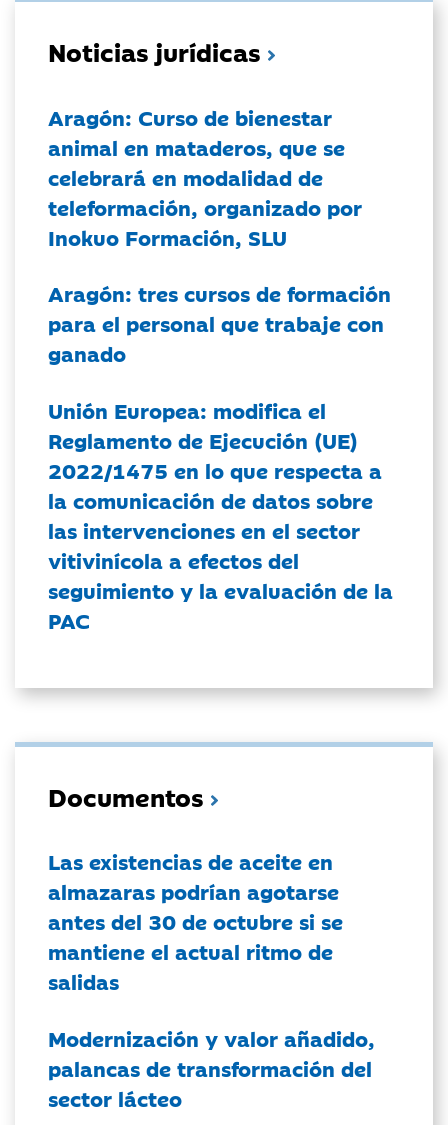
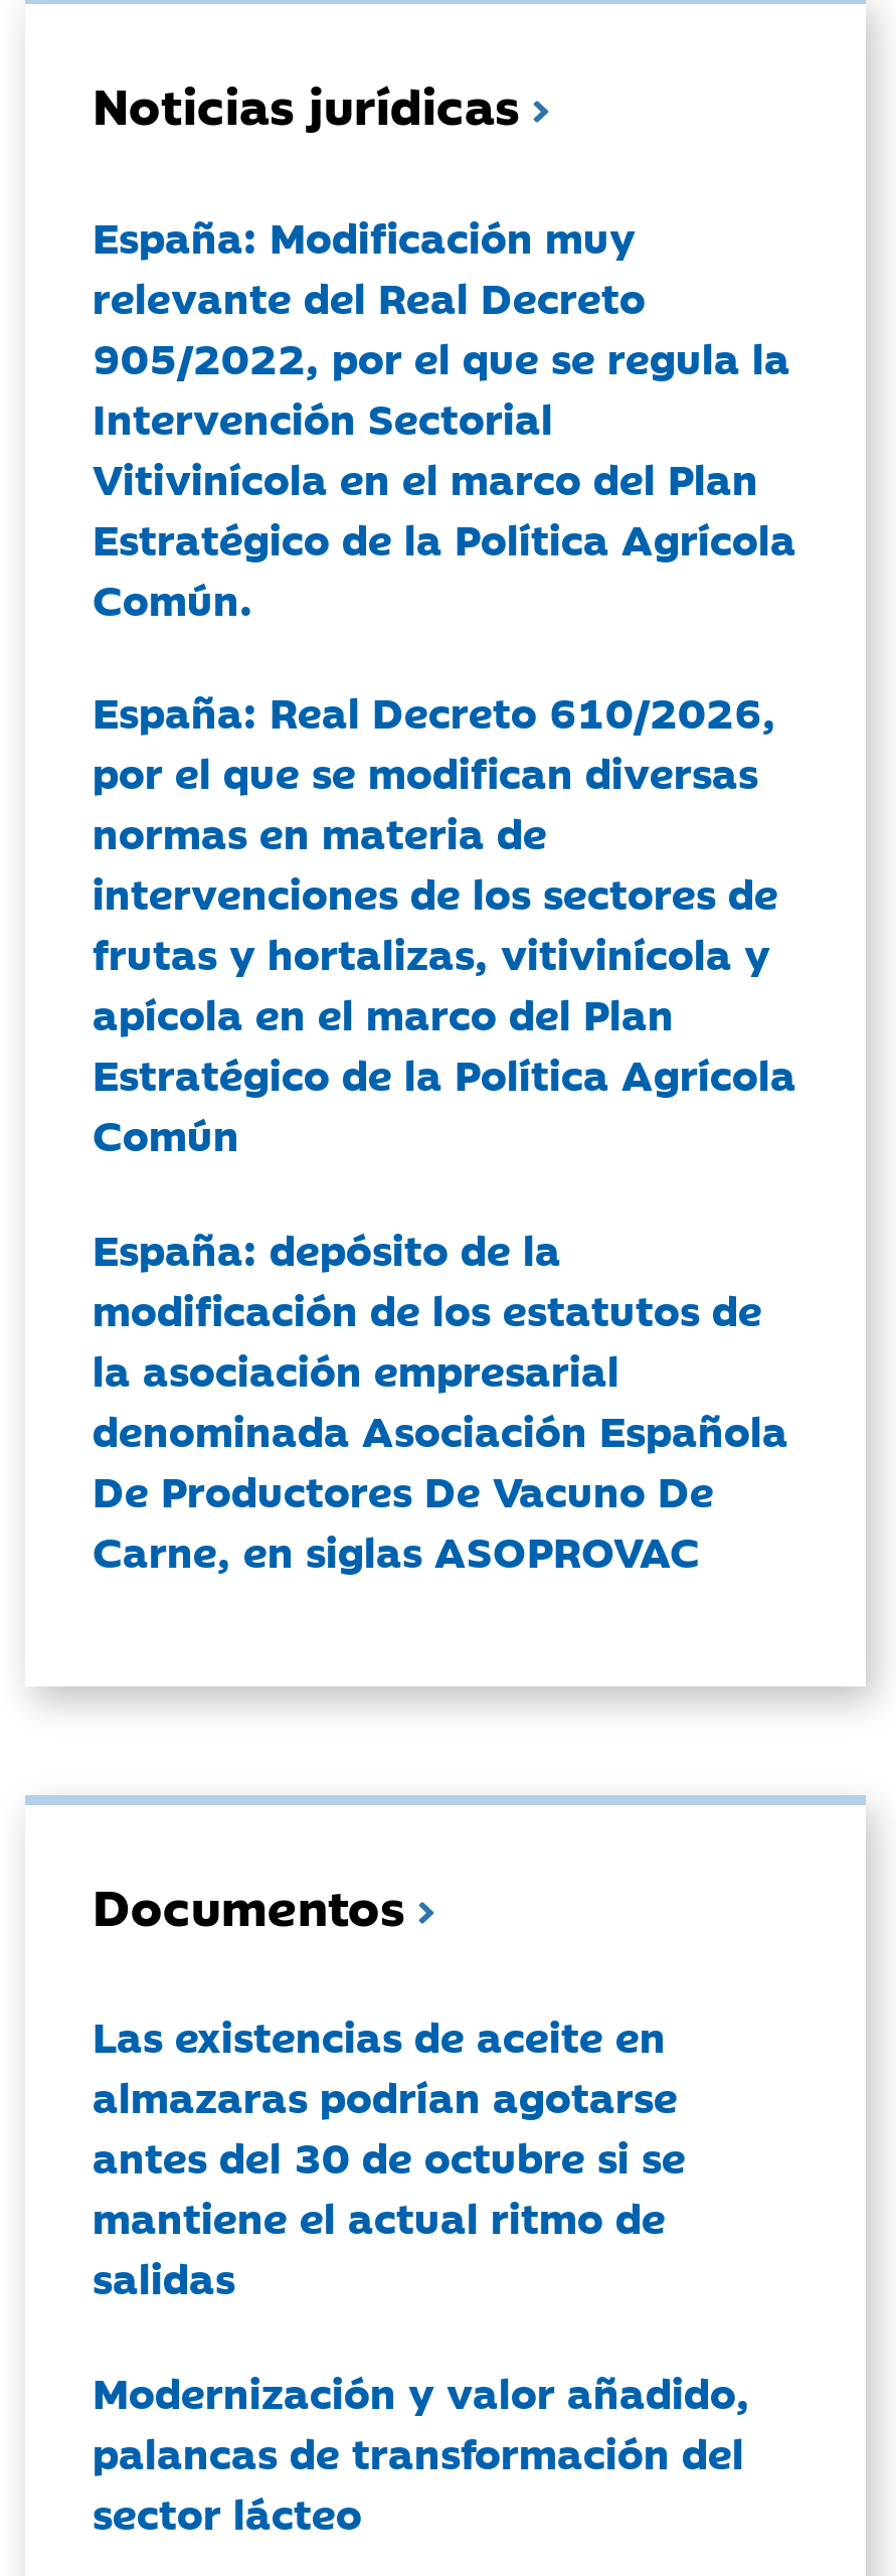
- Aragón: Curso de bienestar
- animal en mataderos, que se
- celebrará en modalidad de
- teleformación, organizado por
- Inokuo Formación, SLU
+ España: Modificación muy
+ relevante del Real Decreto
+ 905/2022, por el que se regula la
+ Intervención Sectorial
+ Vitivinícola en el marco del Plan
+ Estratégico de la Política Agrícola
+ Común.

- Aragón: tres cursos de formación
- para el personal que trabaje con
- ganado
+ España: Real Decreto 610/2026,
+ por el que se modifican diversas
+ normas en materia de
+ intervenciones de los sectores de
+ frutas y hortalizas, vitivinícola y
+ apícola en el marco del Plan
+ Estratégico de la Política Agrícola
+ Común

- Unión Europea: modifica el
- Reglamento de Ejecución (UE)
- 2022/1475 en lo que respecta a
- la comunicación de datos sobre
- las intervenciones en el sector
- vitivinícola a efectos del
- seguimiento y la evaluación de la
- PAC
+ España: depósito de la
+ modificación de los estatutos de
+ la asociación empresarial
+ denominada Asociación Española
+ De Productores De Vacuno De
+ Carne, en siglas ASOPROVAC
